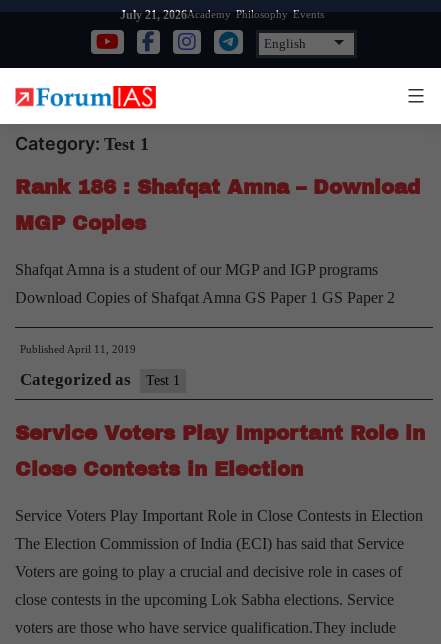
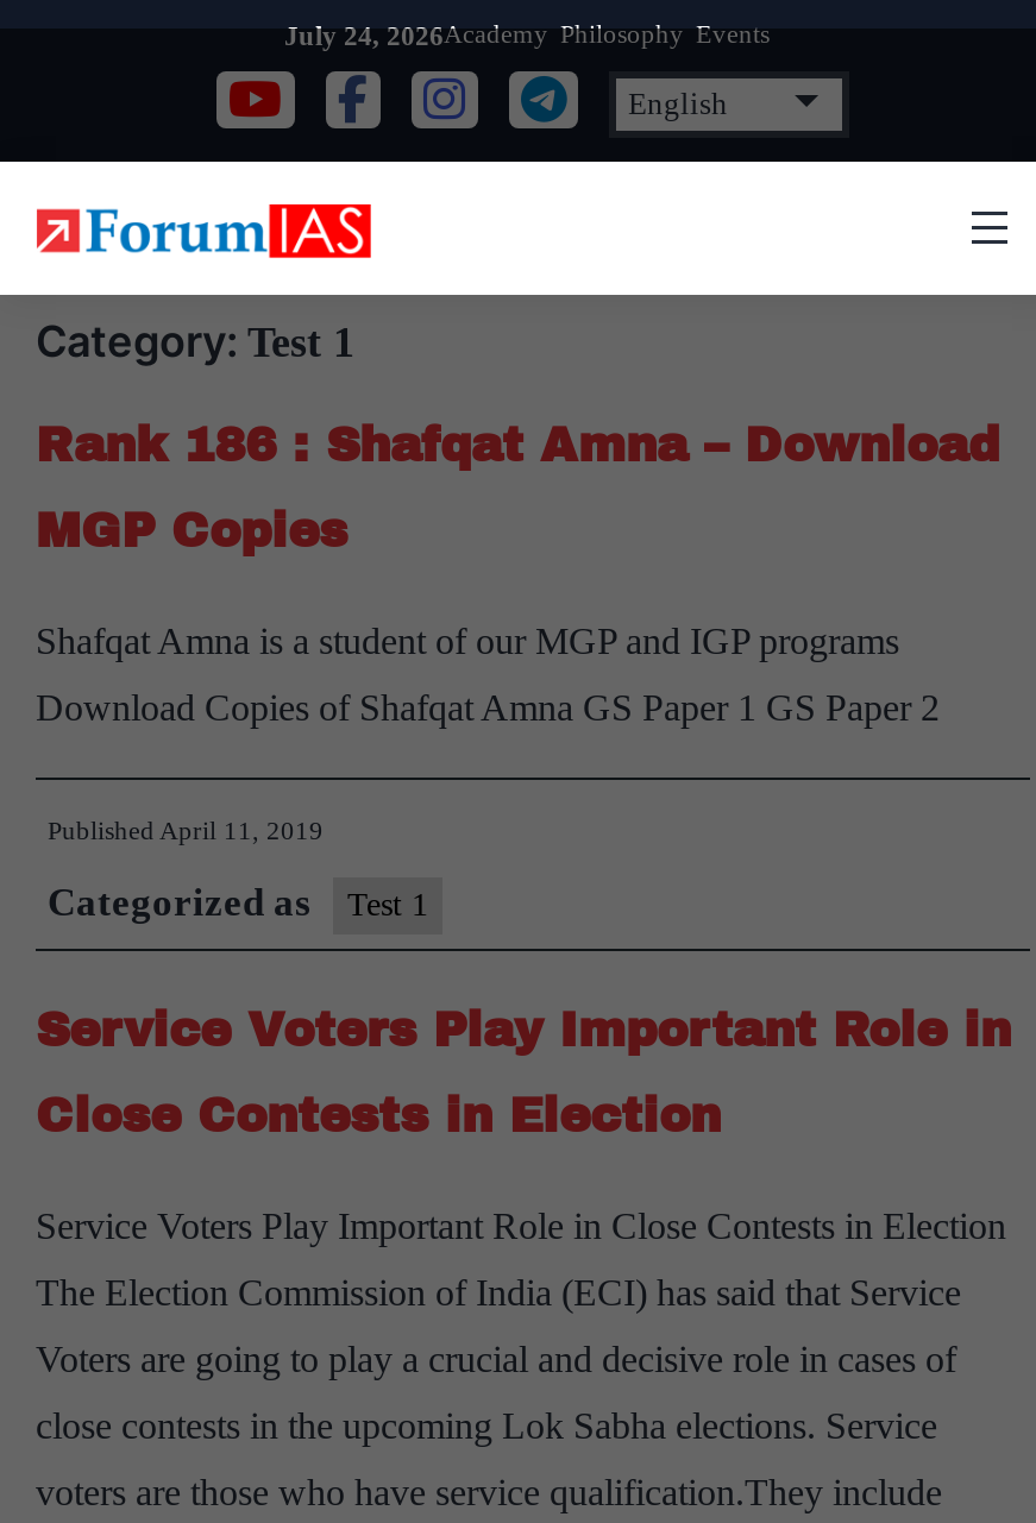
- July 21, 2026Academy Philosophy Events
+ July 24, 2026Academy Philosophy Events
